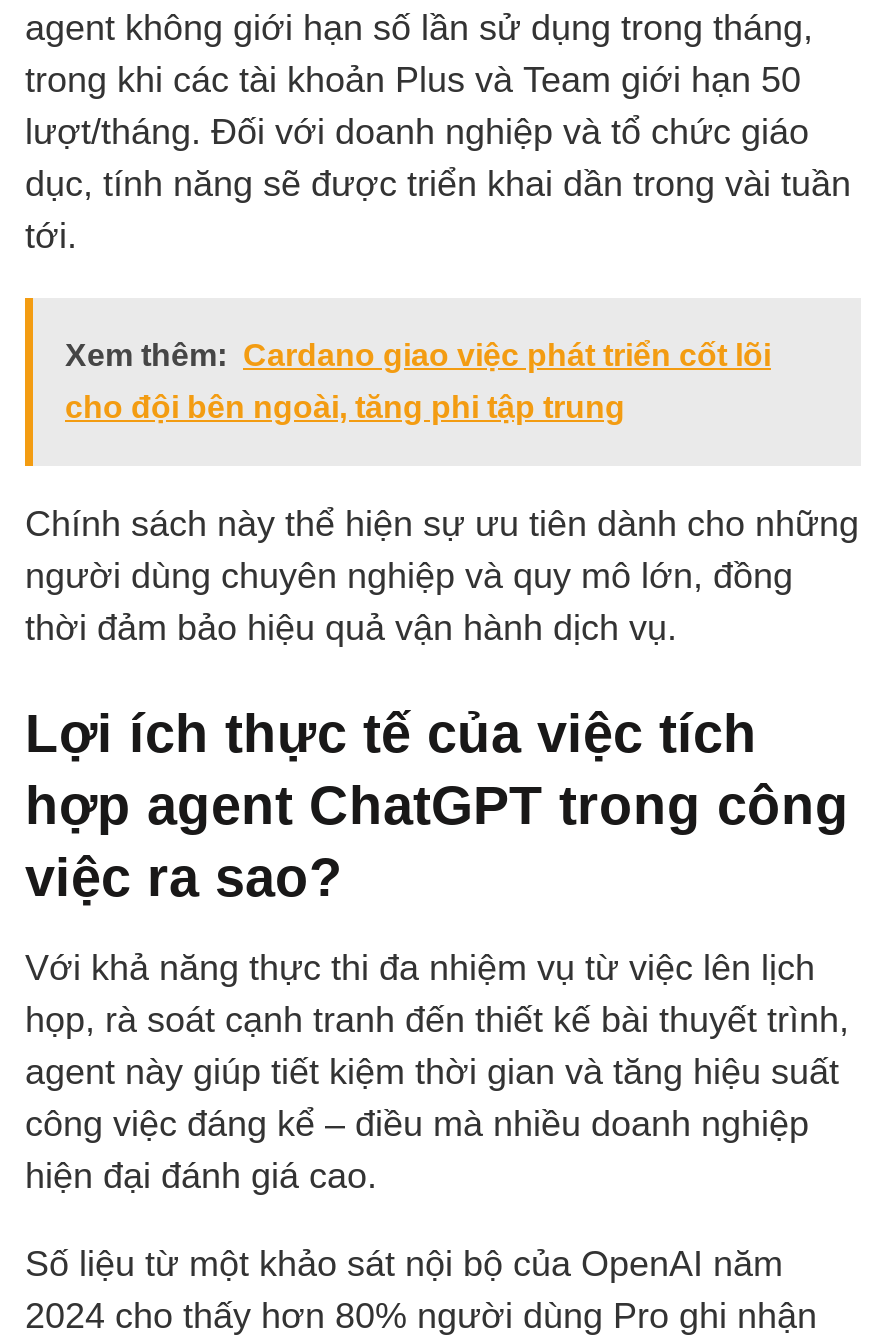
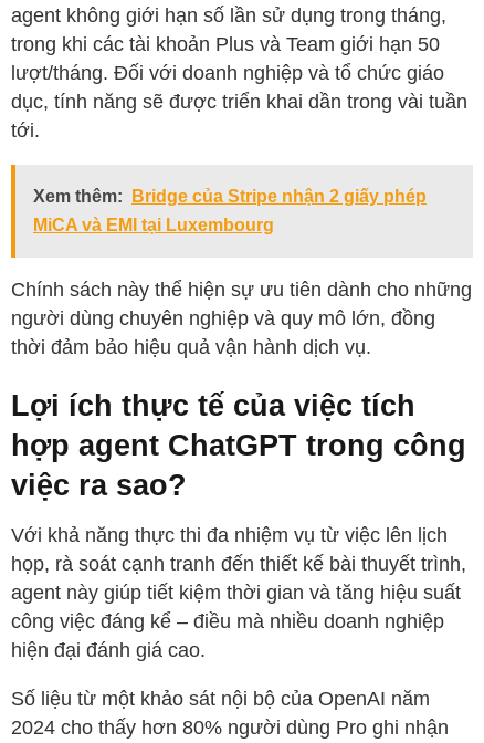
- Xem thêm: Cardano giao việc phát triển cốt lõi
+ Xem thêm: Bridge của Stripe nhận 2 giấy phép

- cho đội bên ngoài, tăng phi tập trung
+ MiCA và EMI tại Luxembourg
